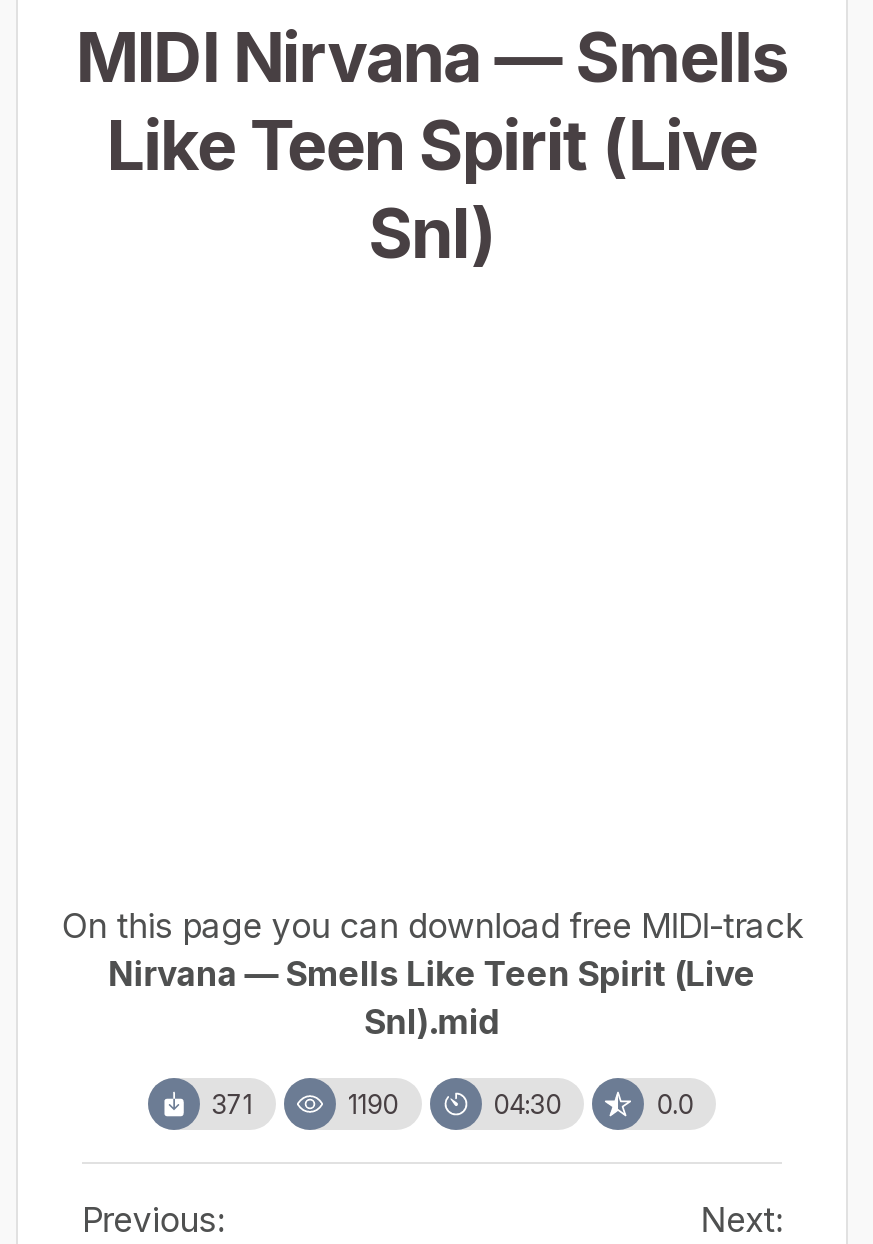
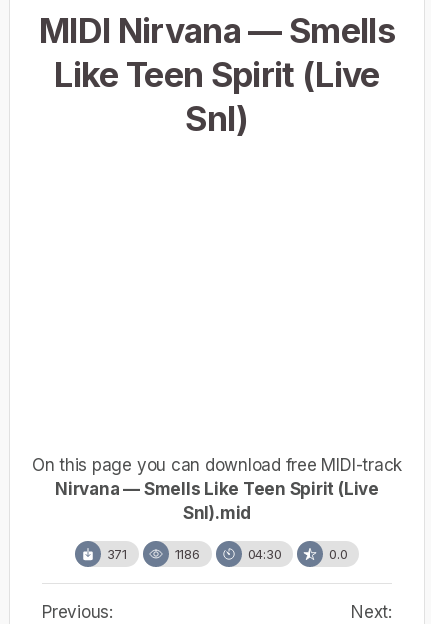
- 1190
+ 1186
